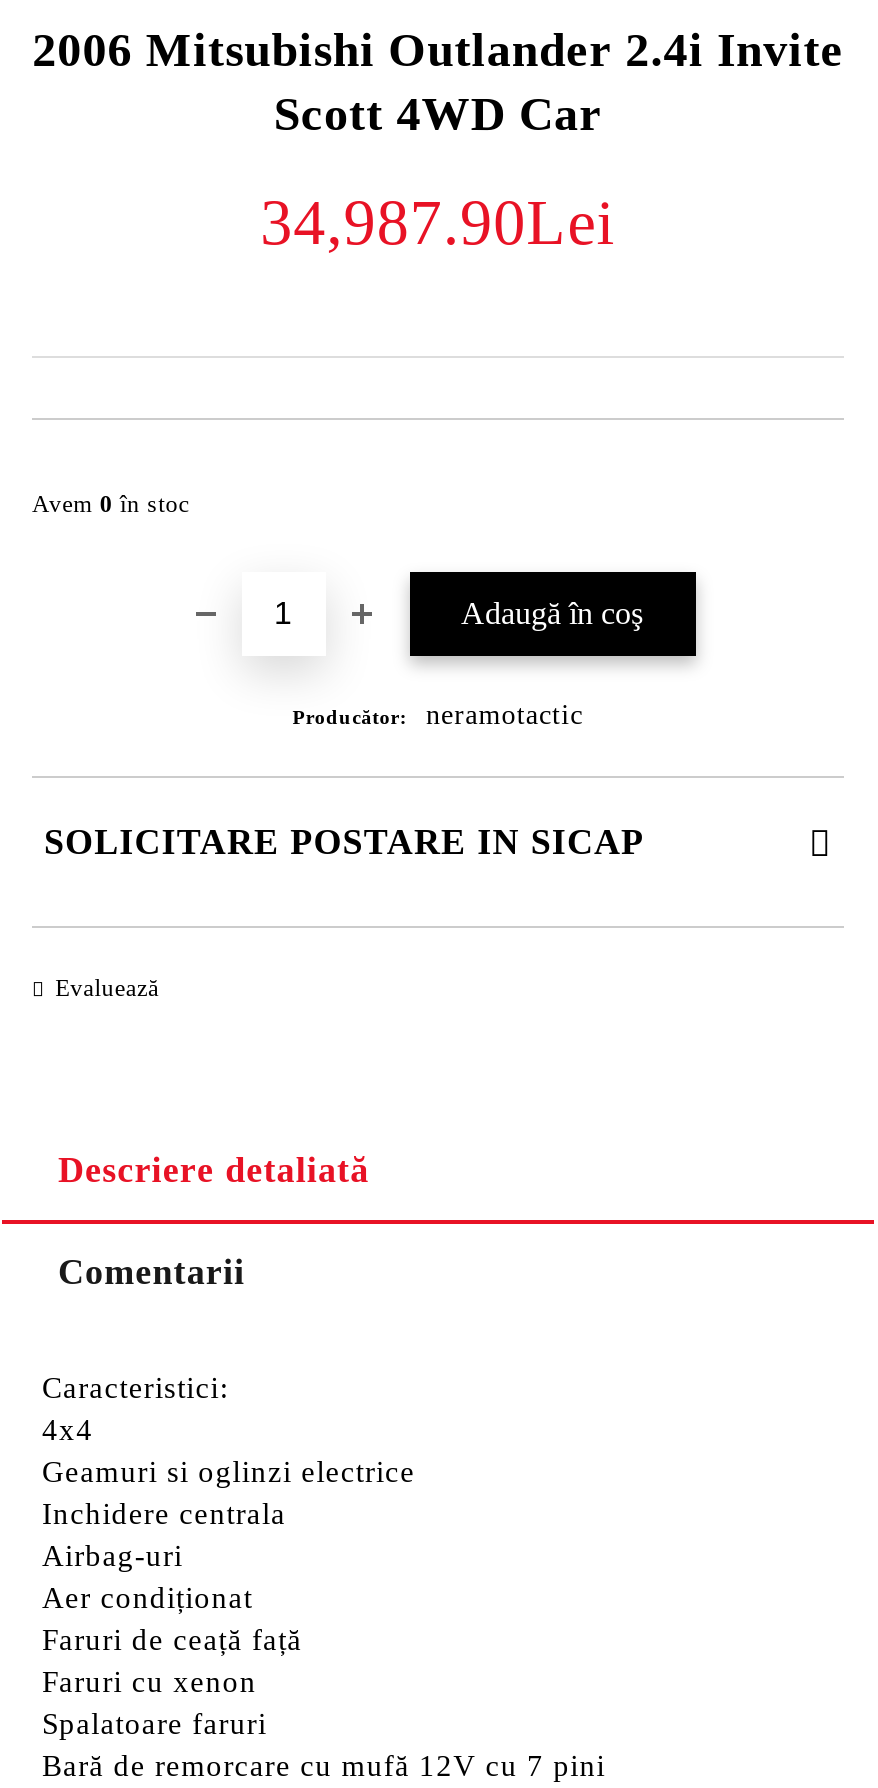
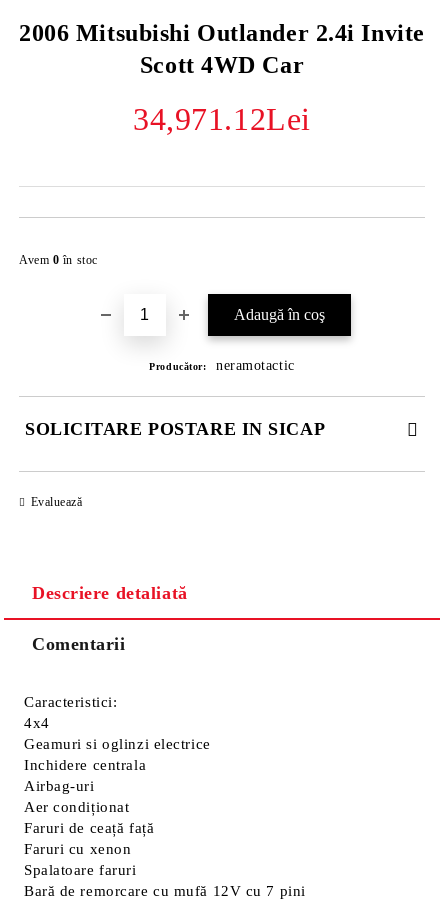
- 34,987.90Lei
+ 34,971.12Lei
